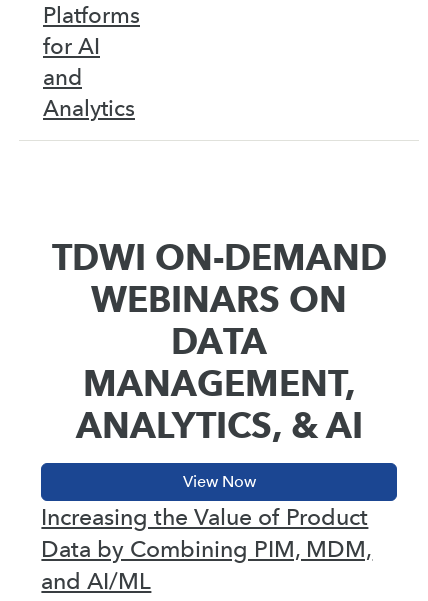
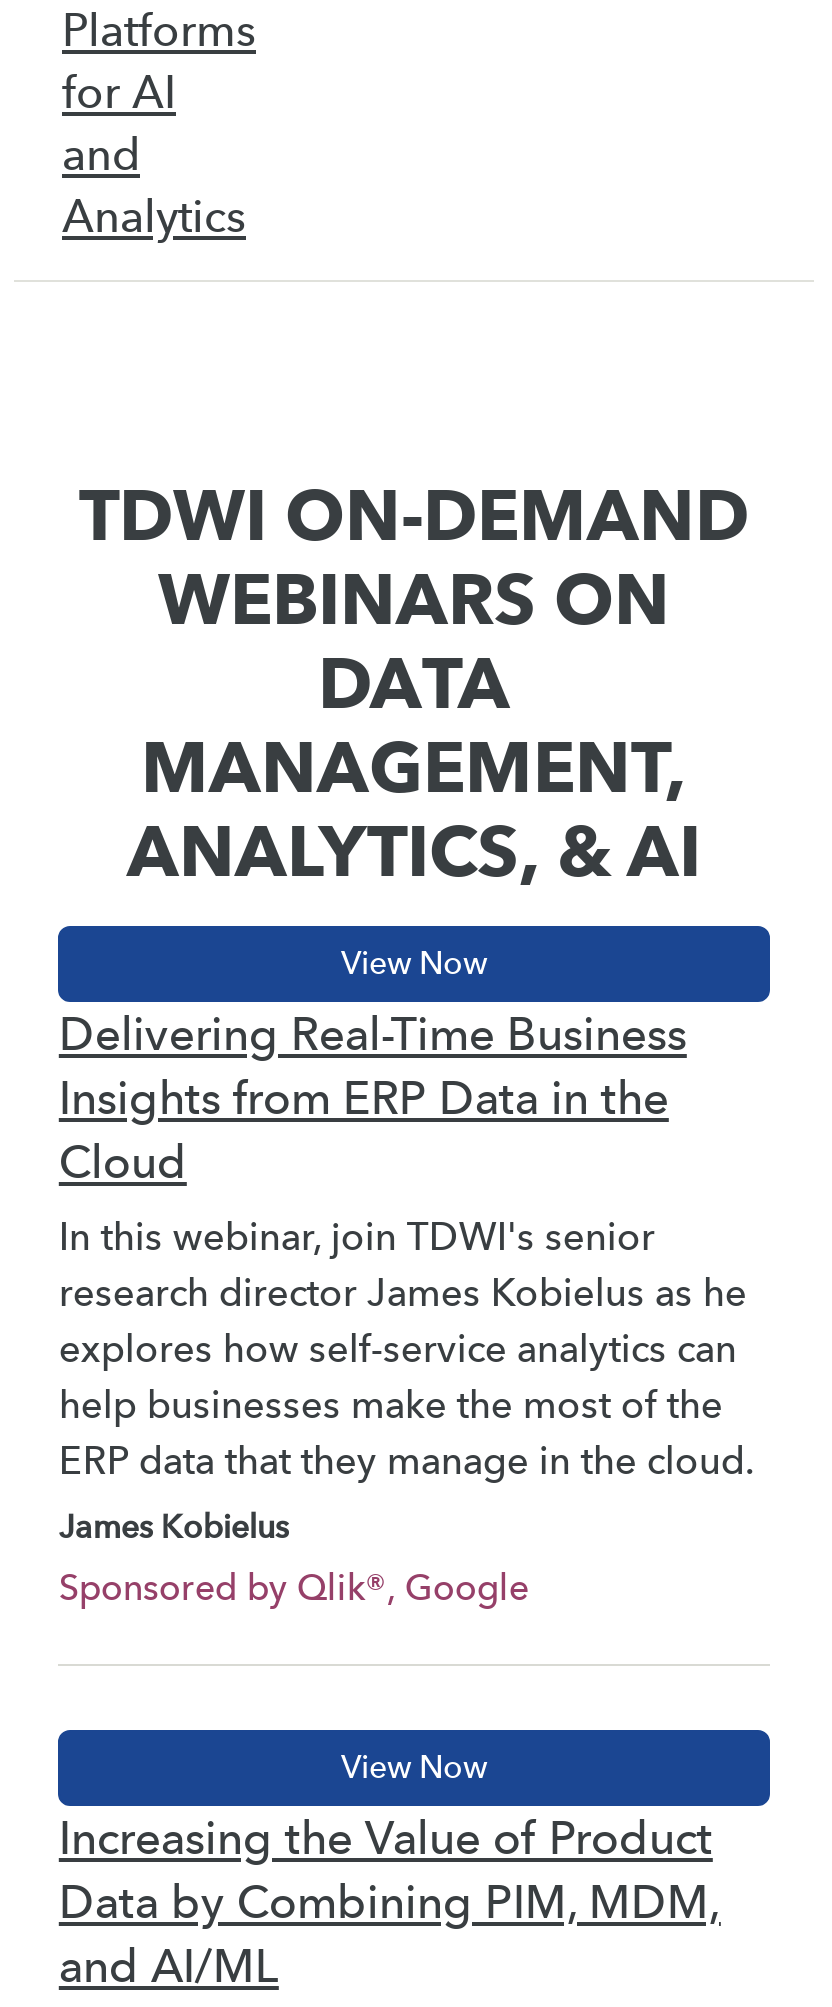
+ Delivering Real-Time Business
+ Insights from ERP Data in the
+ Cloud
+ In this webinar, join TDWI's senior
+ research director James Kobielus as he
+ explores how self-service analytics can
+ help businesses make the most of the
+ ERP data that they manage in the cloud.
+ James Kobielus
+ Sponsored by Qlik®, Google
